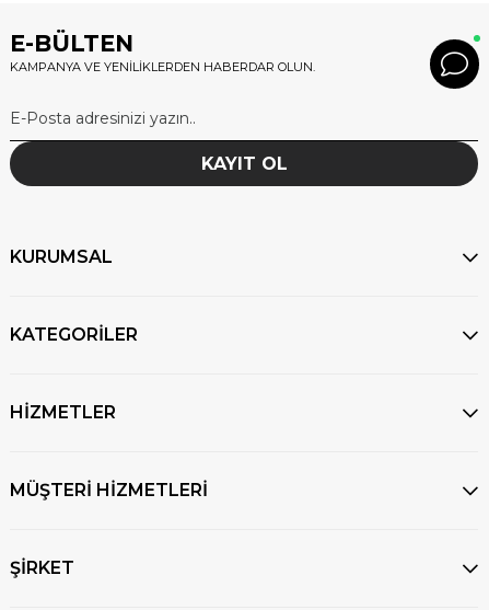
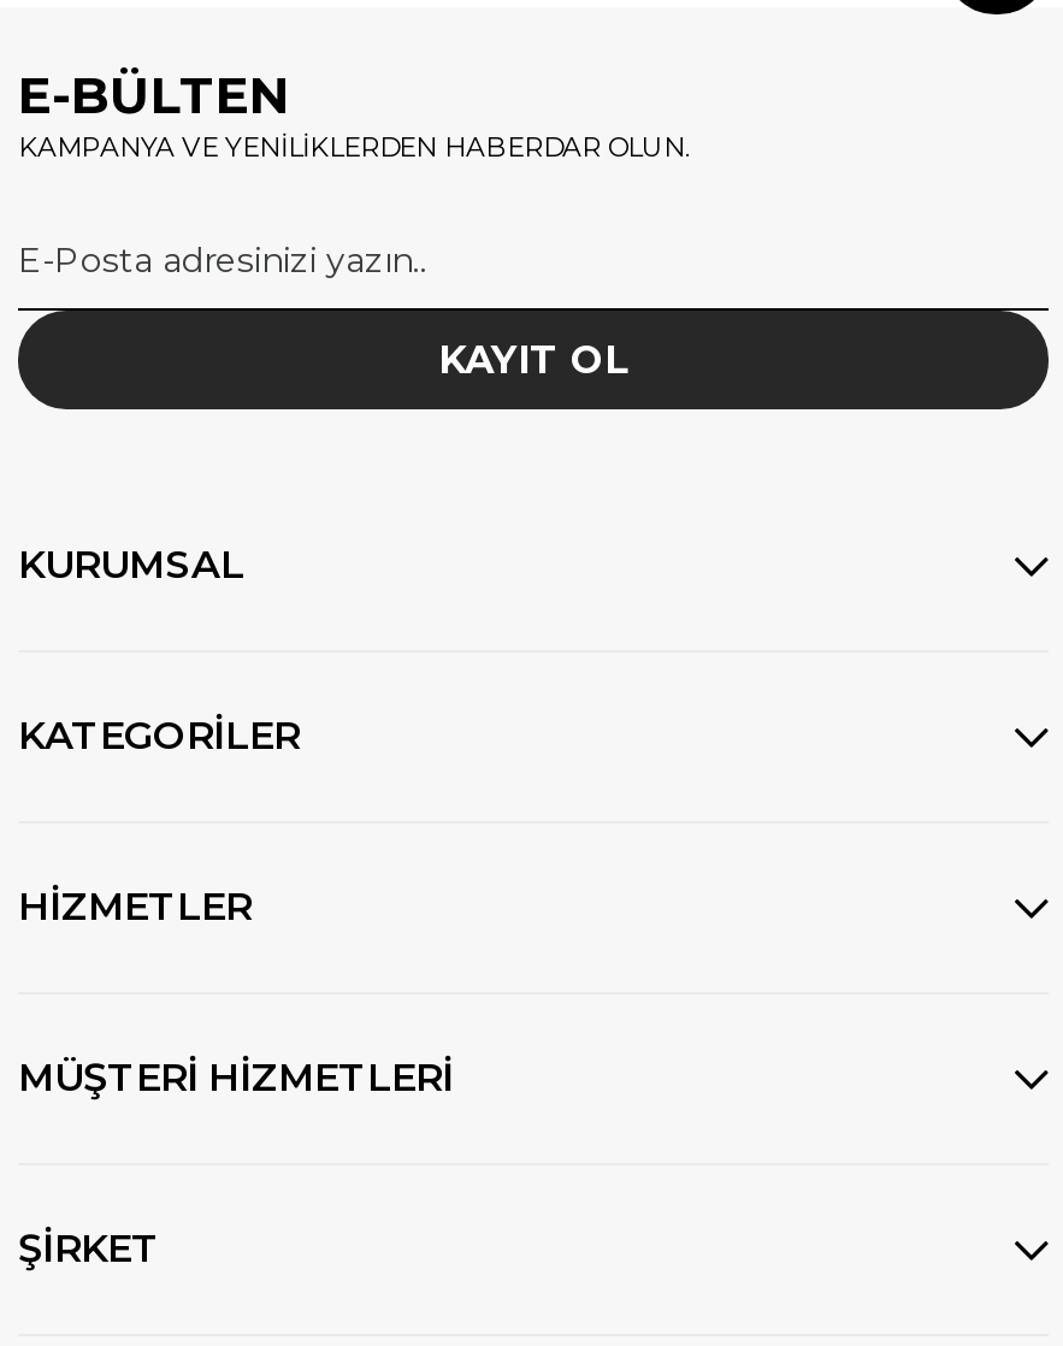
- [image]
